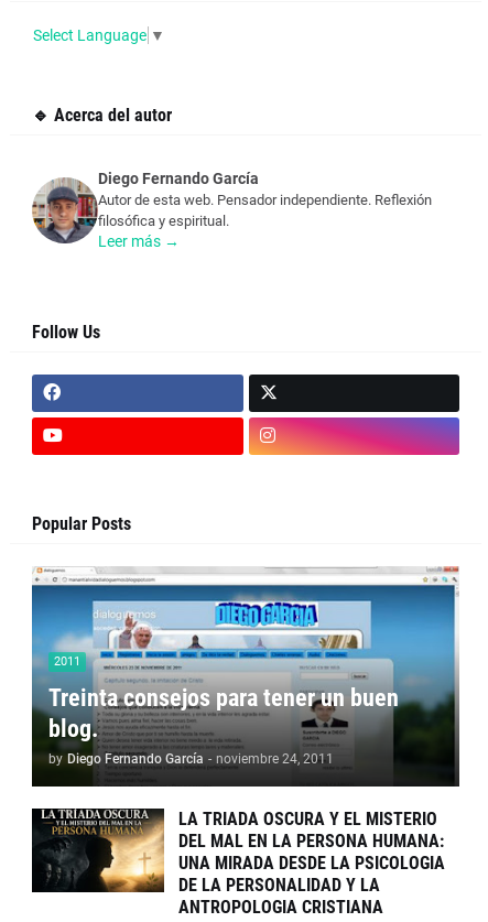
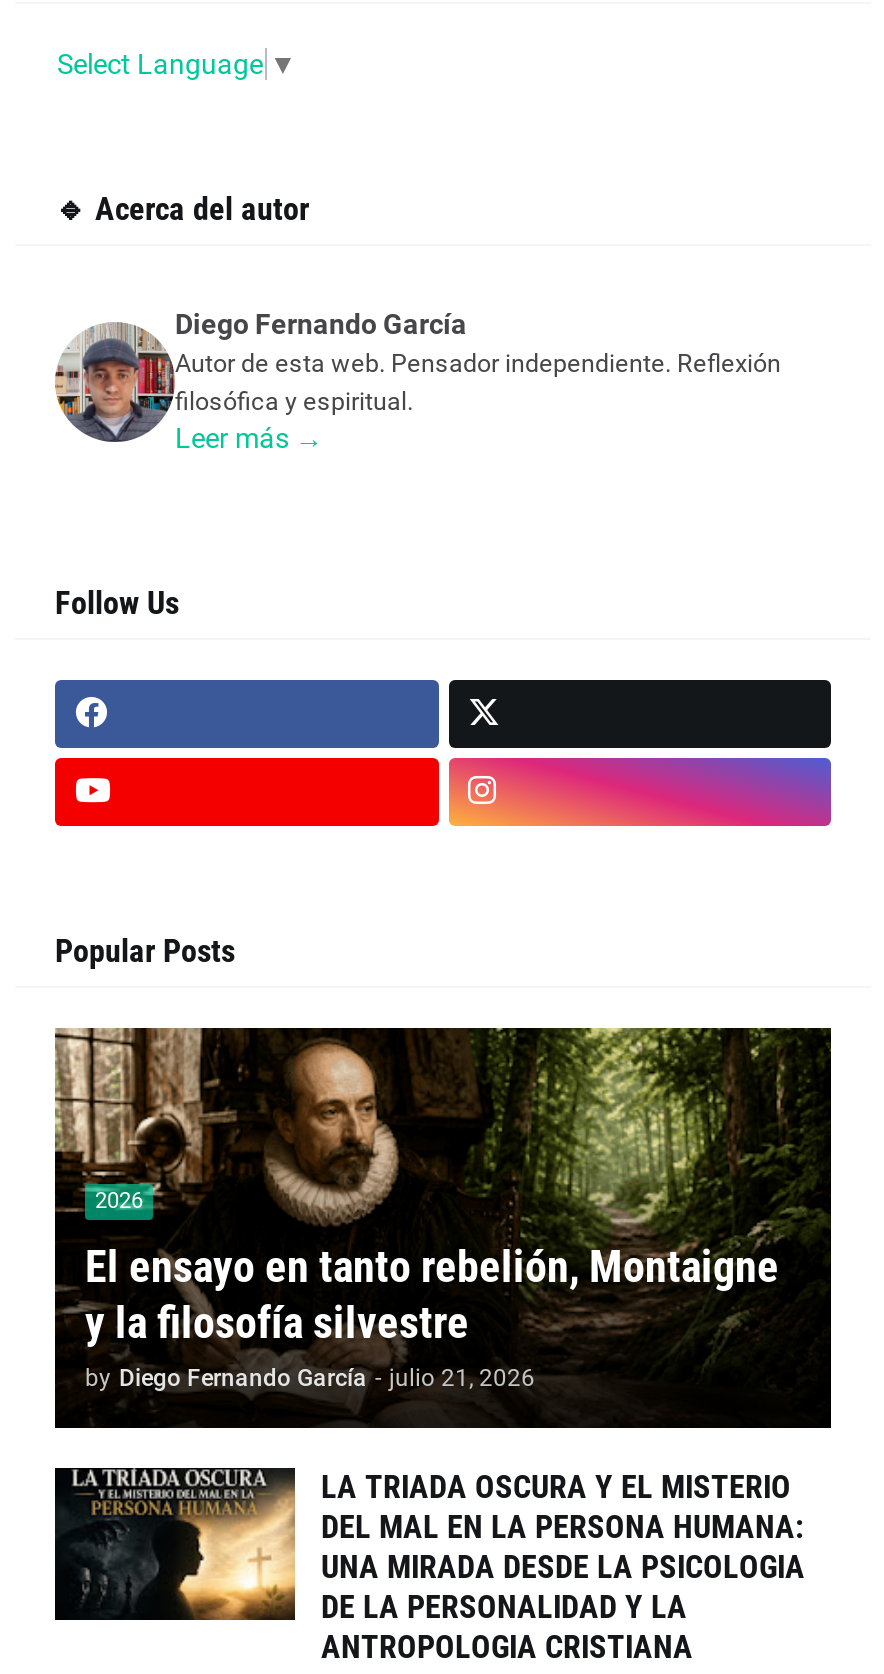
- [image]
- 2011
+ [image]
+ 2026

- Treinta consejos para tener un buen
- blog.
- by Diego Fernando García - noviembre 24, 2011
+ El ensayo en tanto rebelión, Montaigne
+ y la filosofía silvestre
+ by Diego Fernando García - julio 21, 2026
